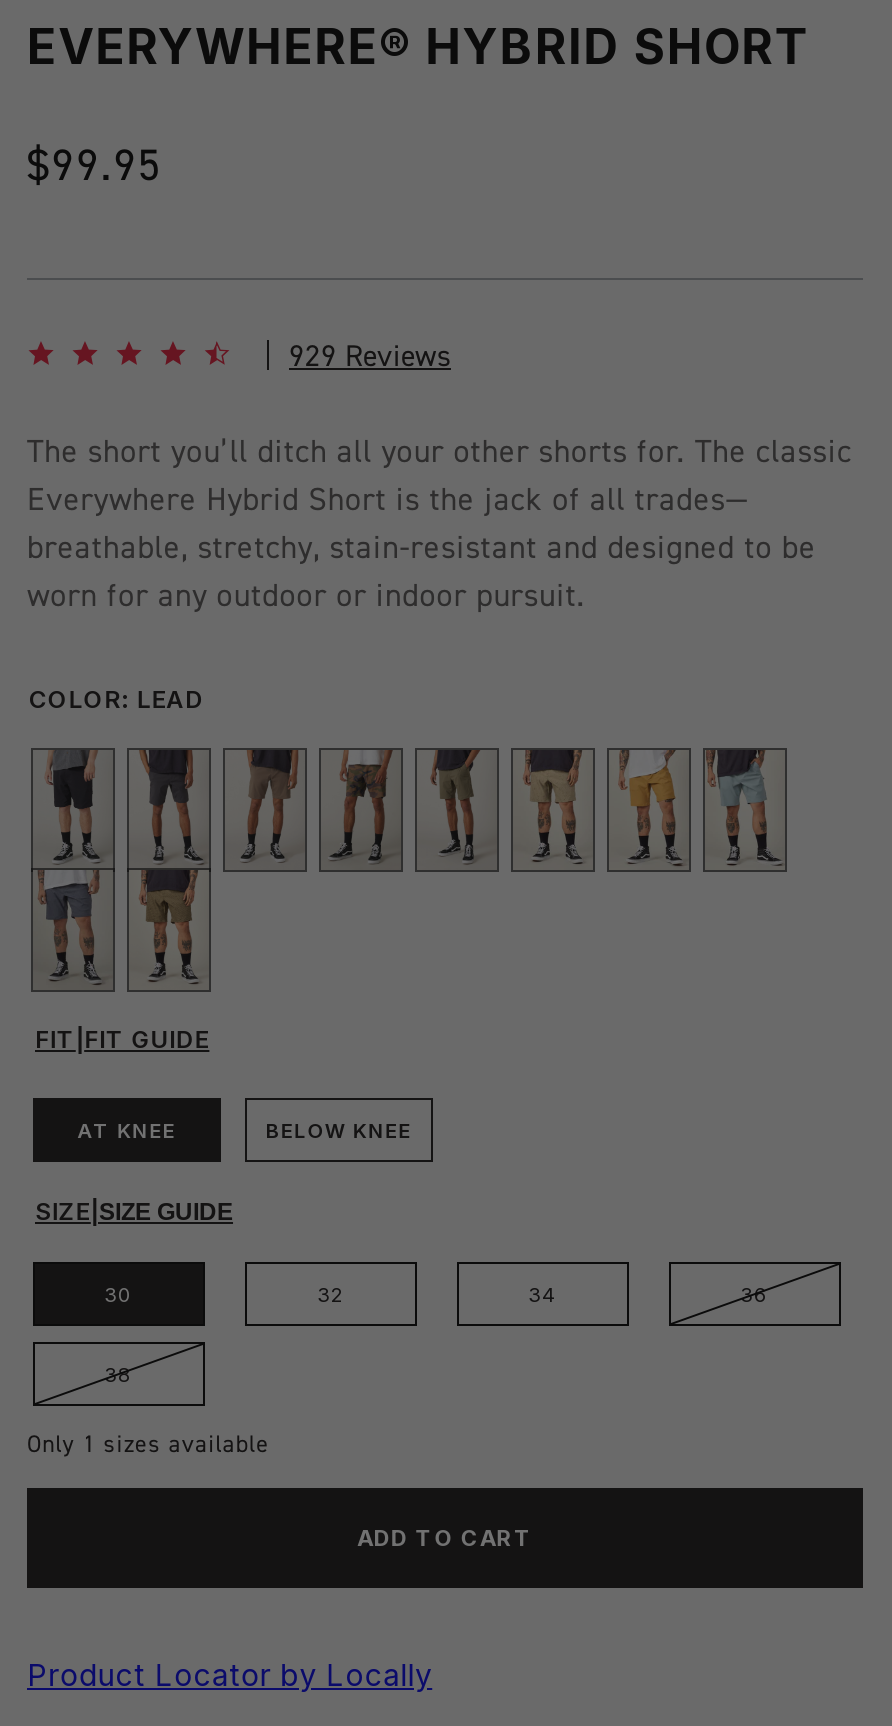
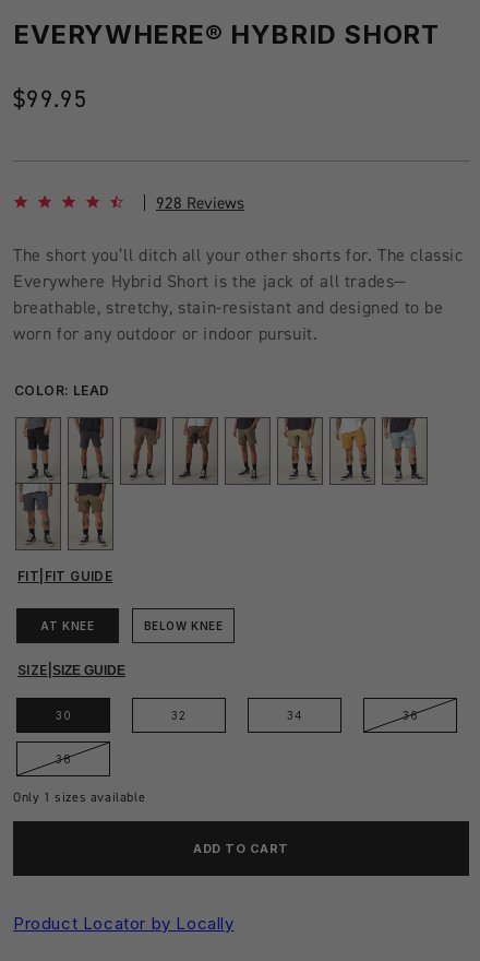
- 929 Reviews
+ 928 Reviews
